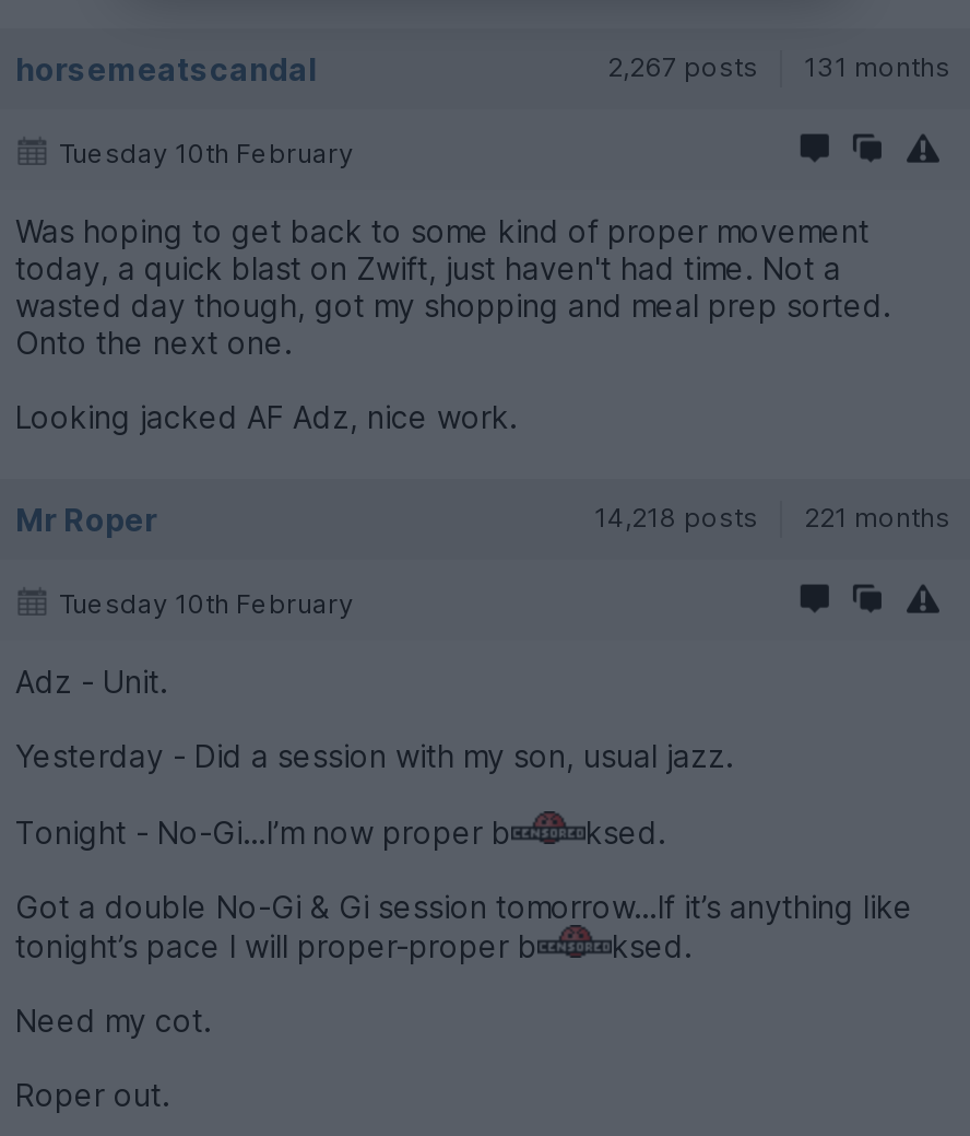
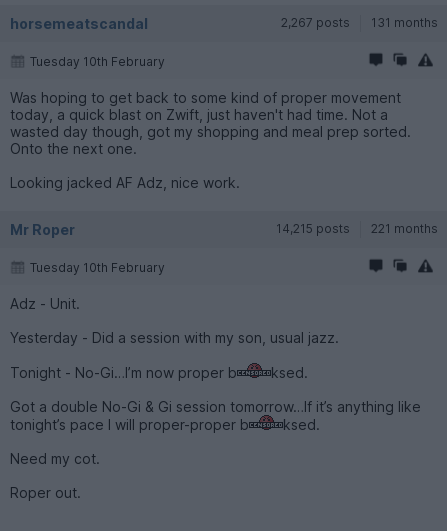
- 14,218 posts 221 months
+ 14,215 posts 221 months
